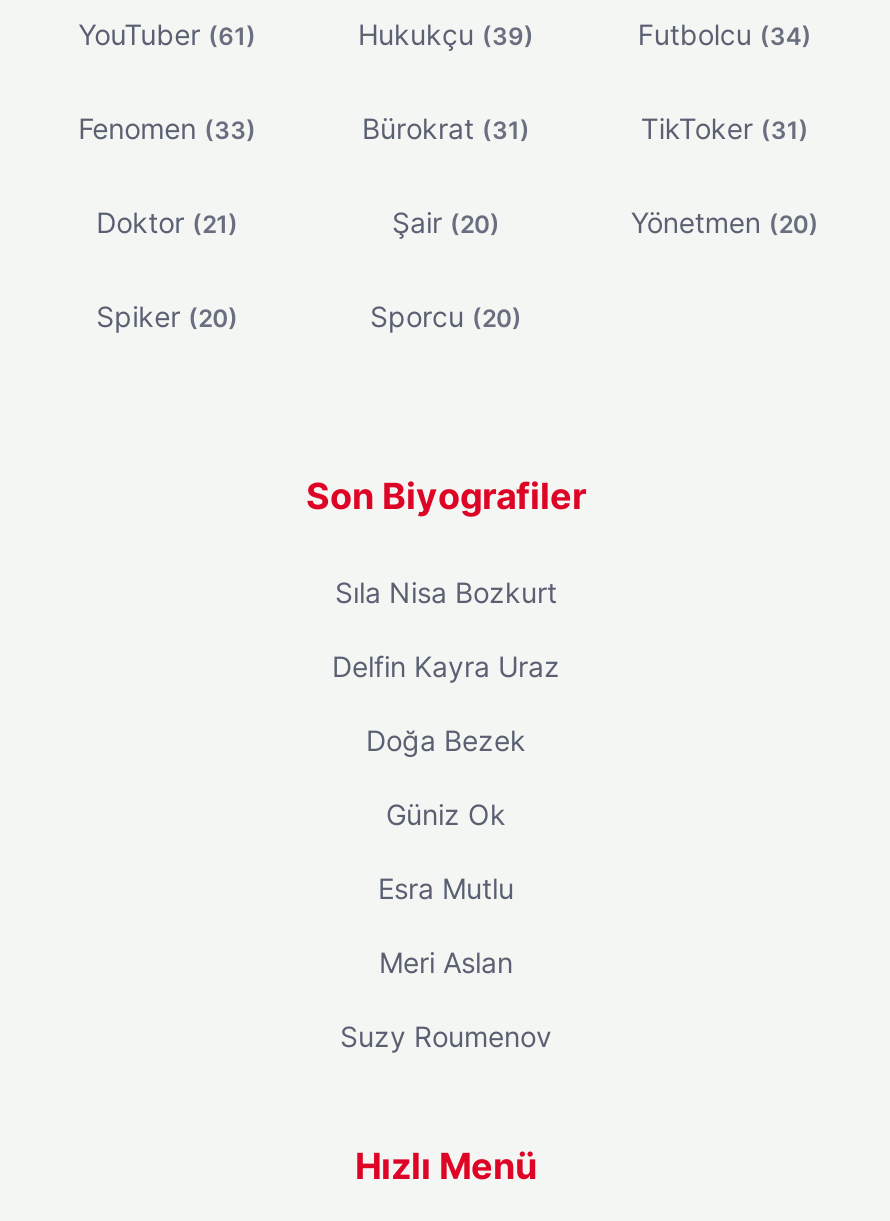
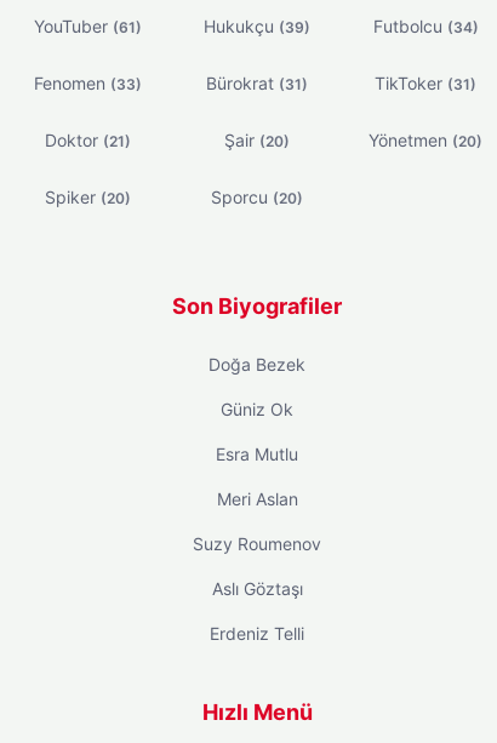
- Sıla Nisa Bozkurt
- Delfin Kayra Uraz

moved up: Doğa Bezek | Güniz Ok | Esra Mutlu | Meri Aslan | Suzy Roumenov

+ Aslı Göztaşı
+ Erdeniz Telli
